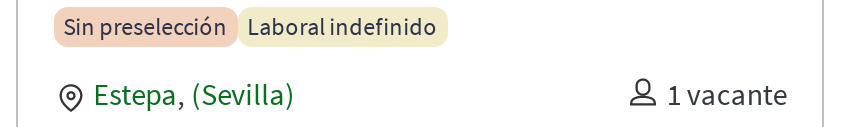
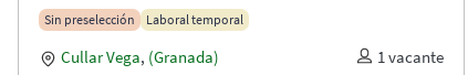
- Laboral indefinido
+ Laboral temporal

- Estepa, (Sevilla)
+ Cullar Vega, (Granada)
